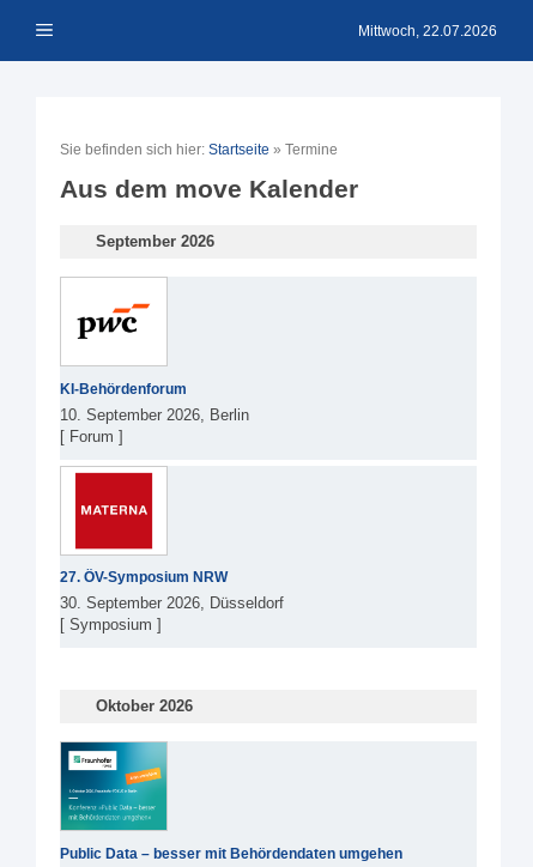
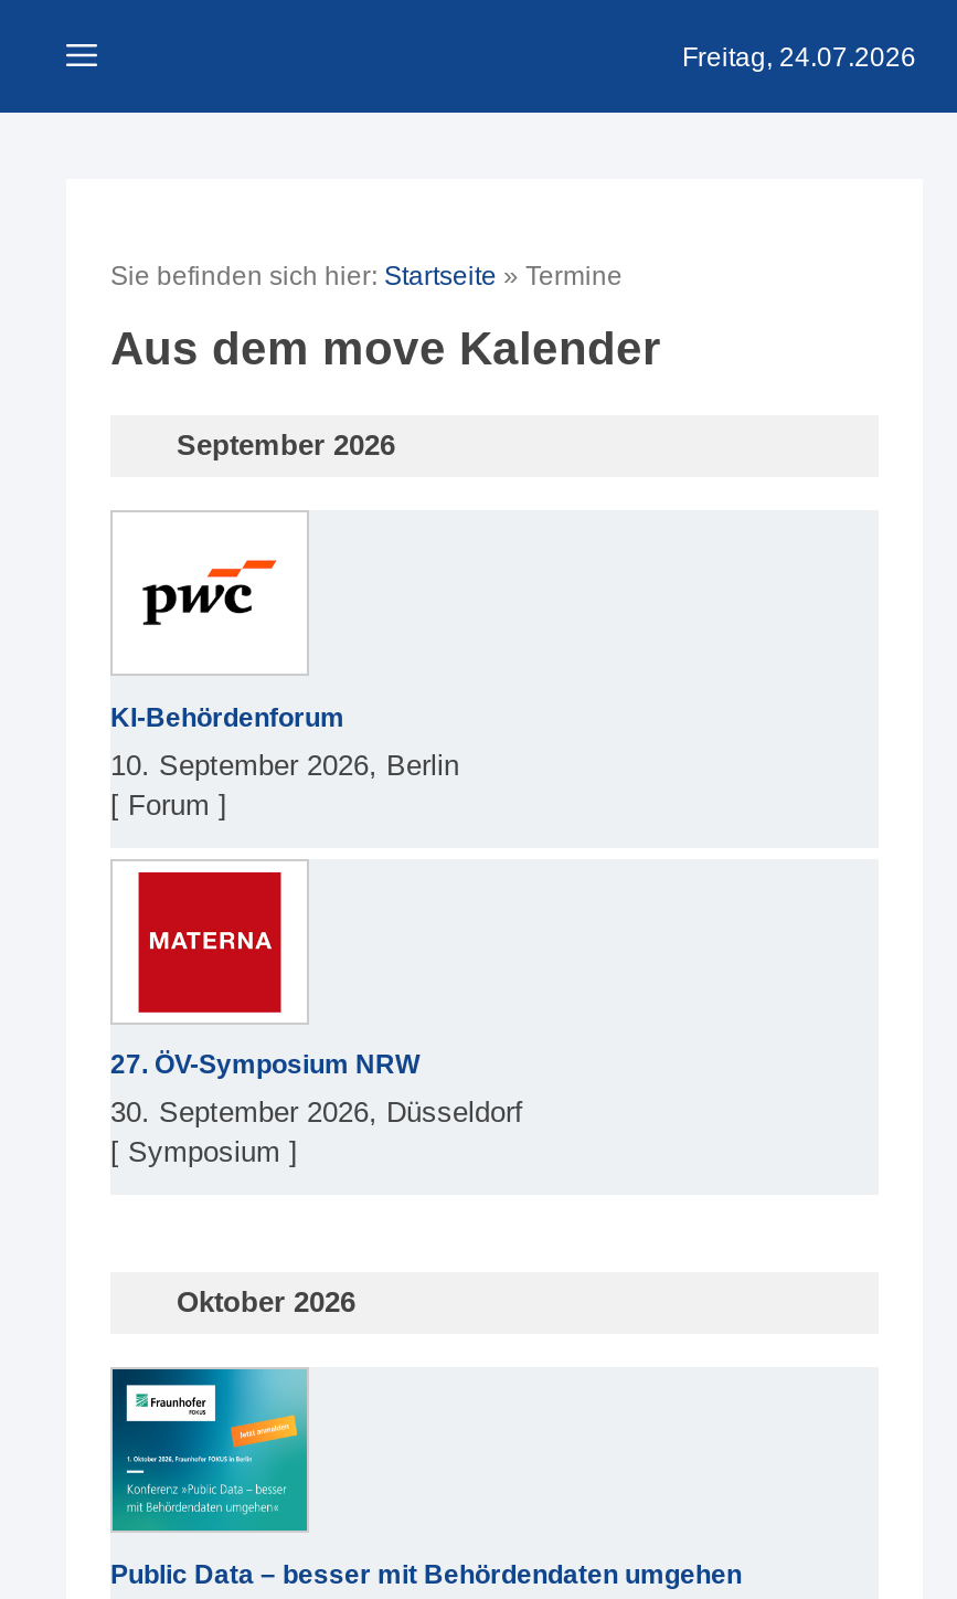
- Mittwoch, 22.07.2026
+ Freitag, 24.07.2026
